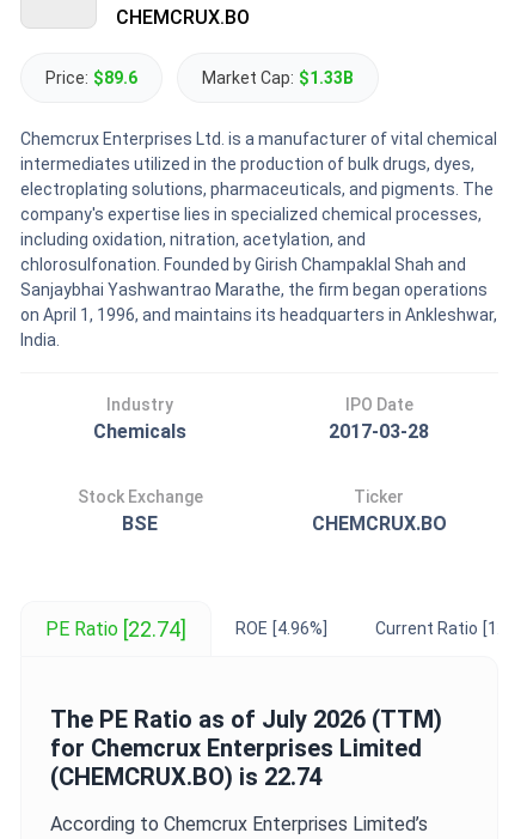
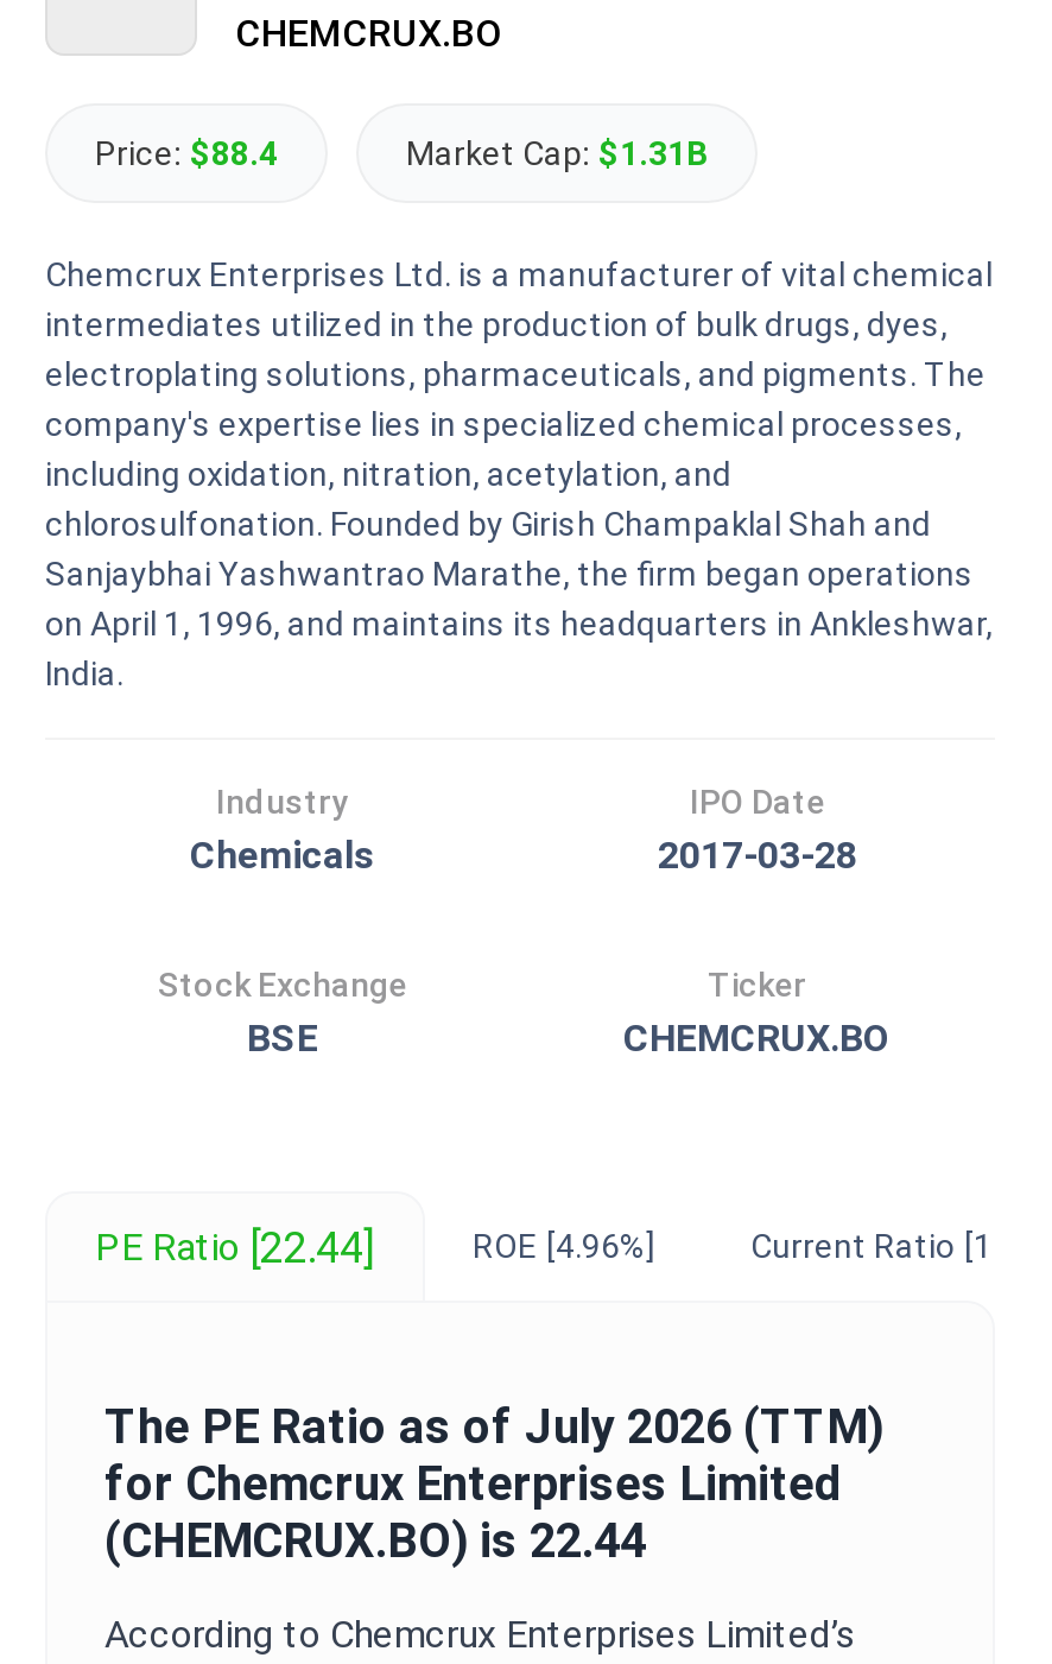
- Price: $89.6
+ Price: $88.4

- Market Cap: $1.33B
+ Market Cap: $1.31B

- PE Ratio [22.74]
+ PE Ratio [22.44]

- (CHEMCRUX.BO) is 22.74
+ (CHEMCRUX.BO) is 22.44
